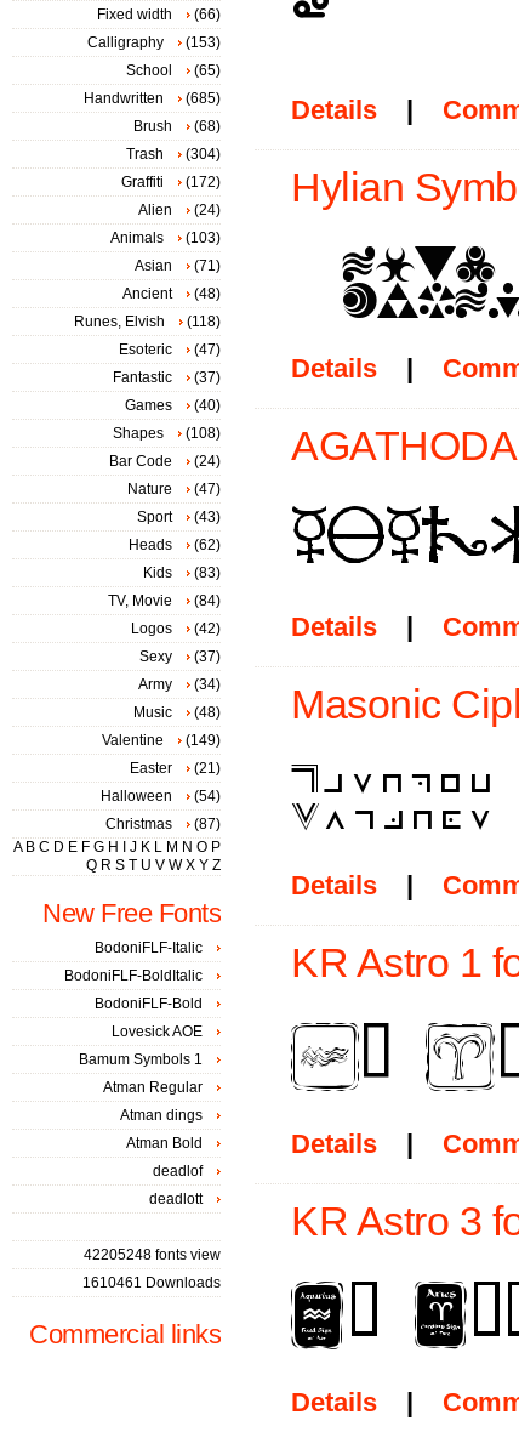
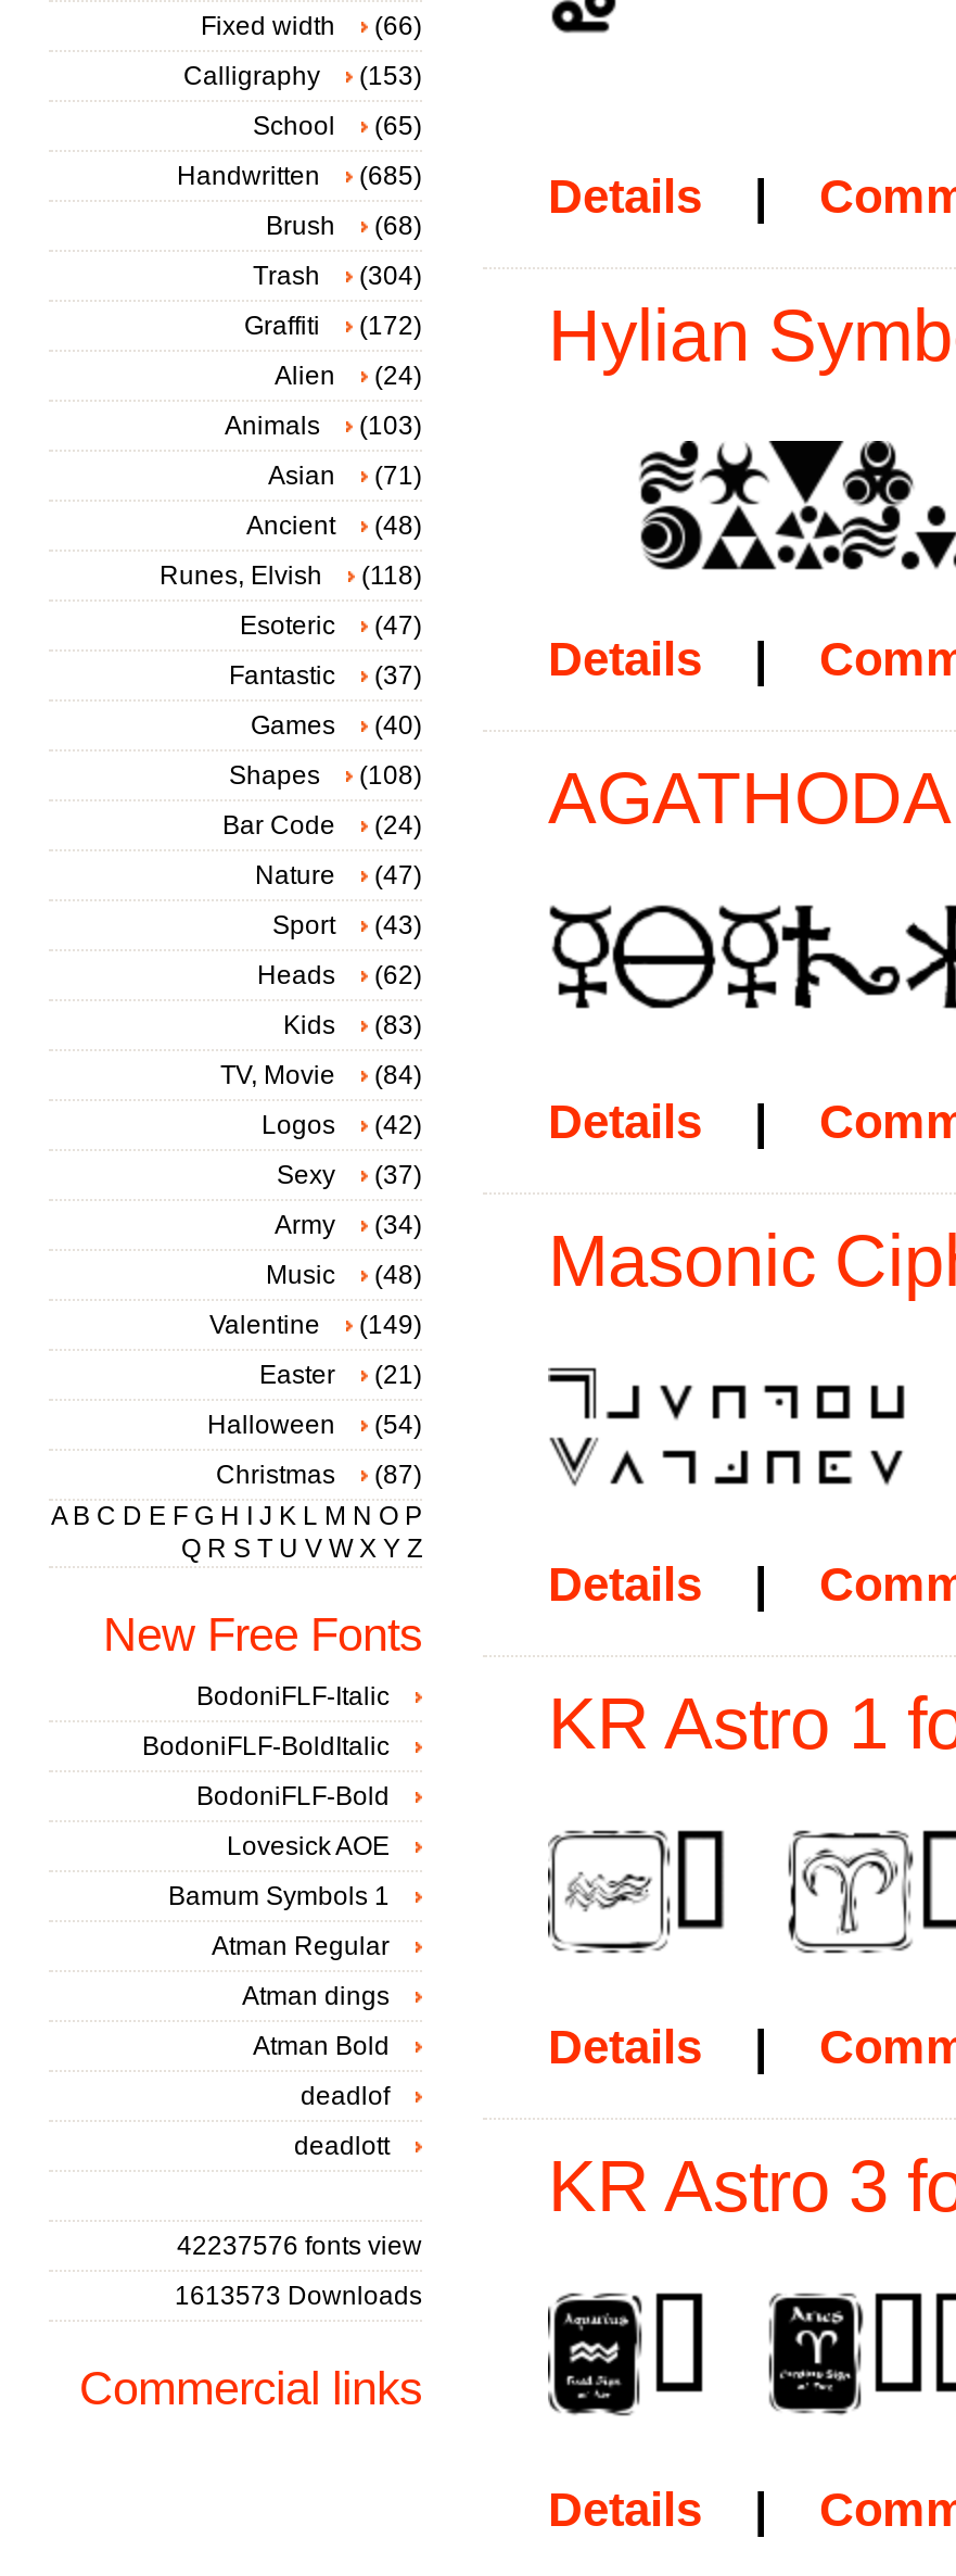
- 42205248 fonts view
+ 42237576 fonts view

- 1610461 Downloads
+ 1613573 Downloads
